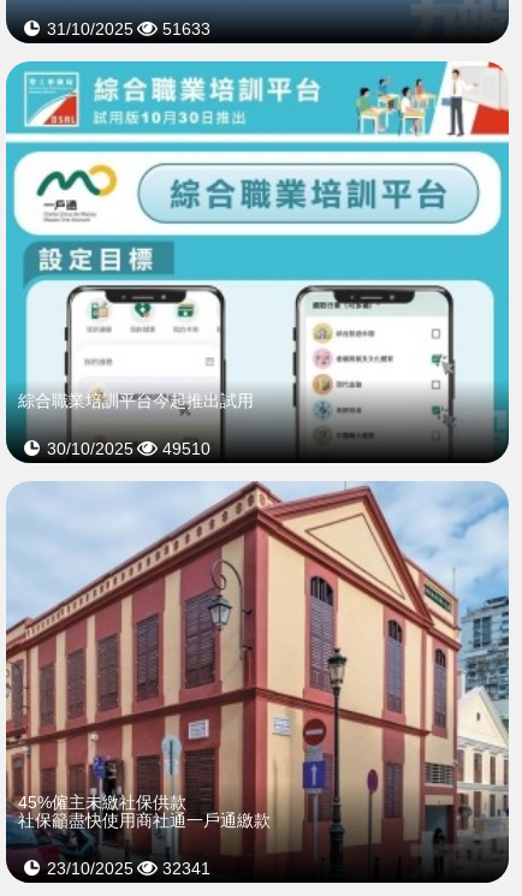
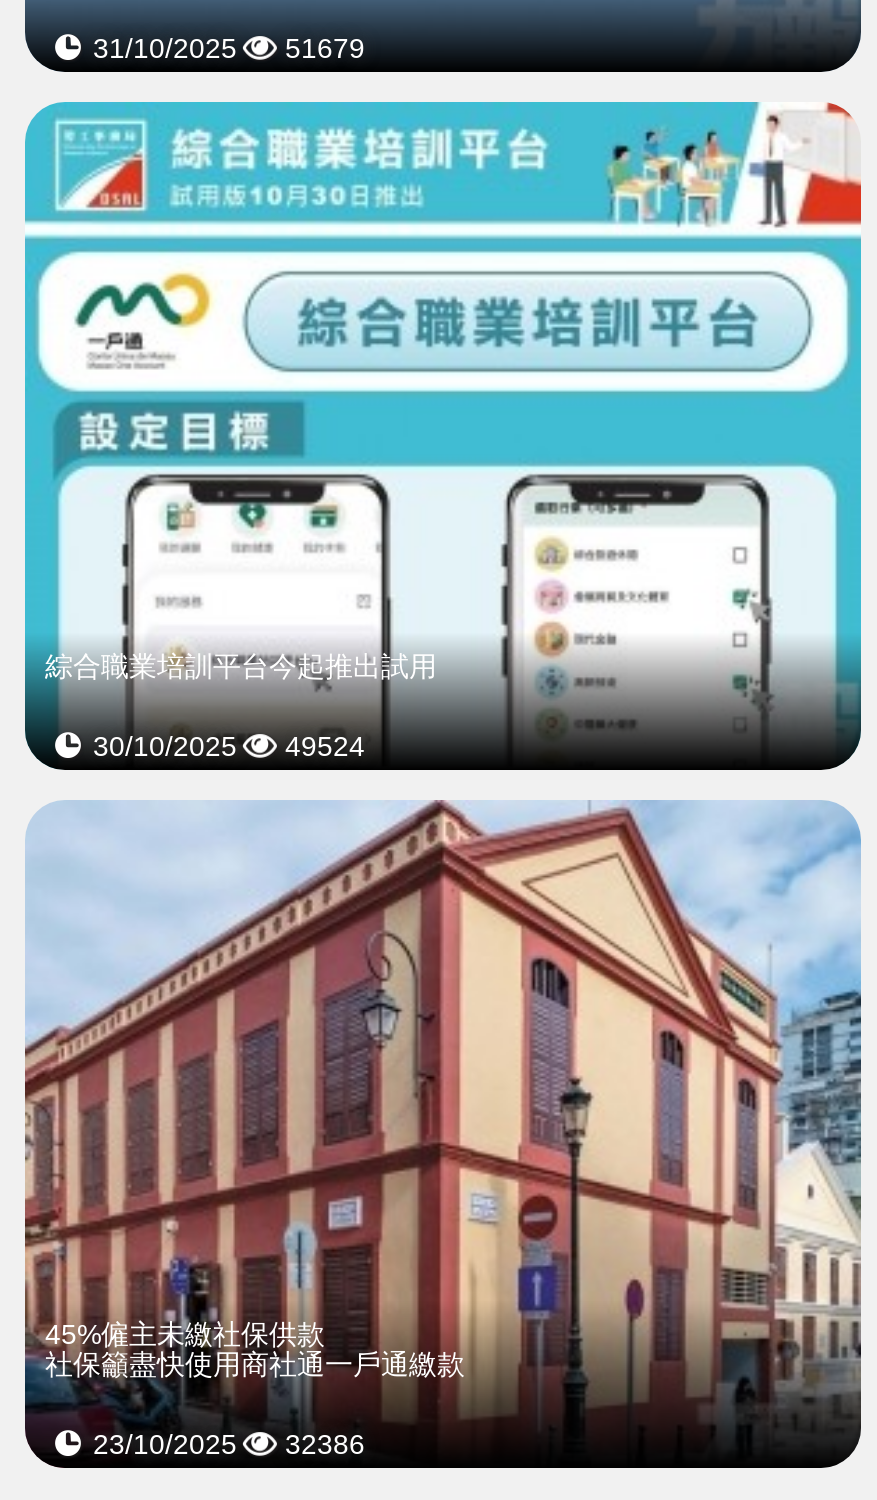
- 31/10/2025 51633
+ 31/10/2025 51679

- 30/10/2025 49510
+ 30/10/2025 49524

- 23/10/2025 32341
+ 23/10/2025 32386
